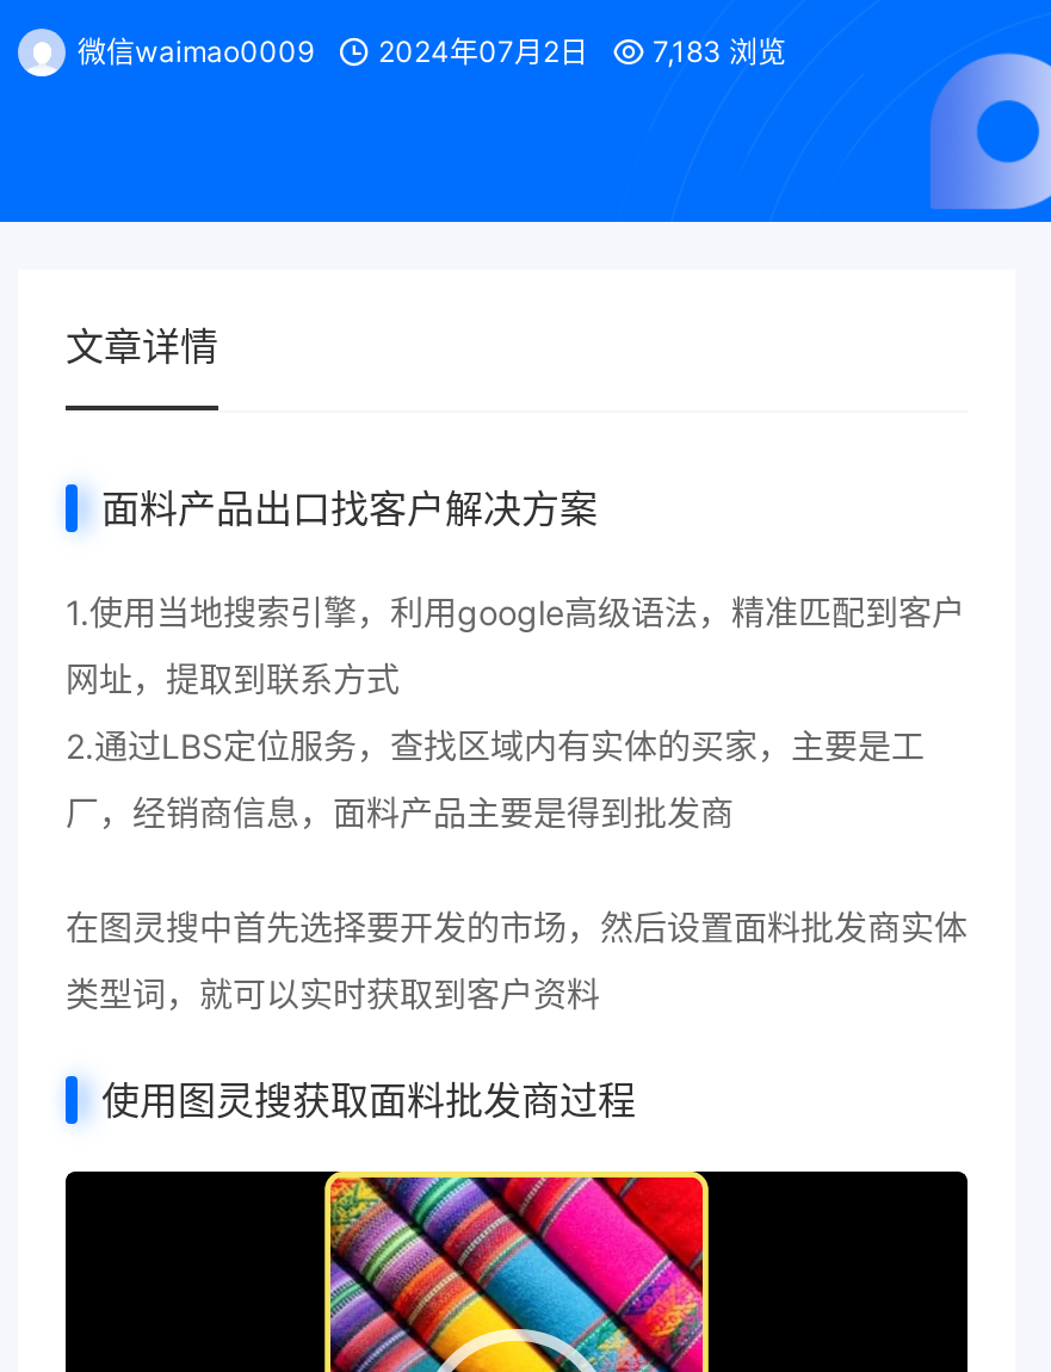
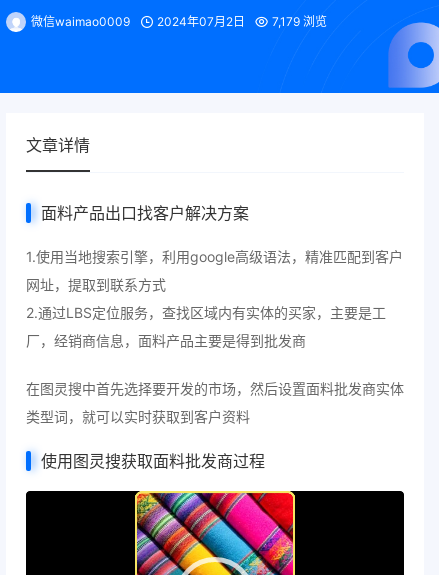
- 微信waimao0009 2024年07月2日 7,183 浏览
+ 微信waimao0009 2024年07月2日 7,179 浏览
